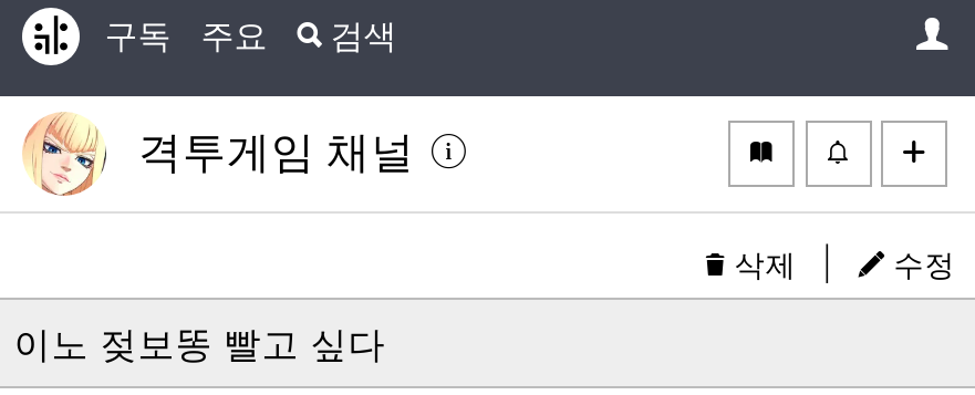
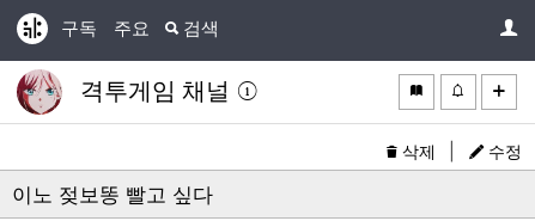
- [image]
+ [image]
